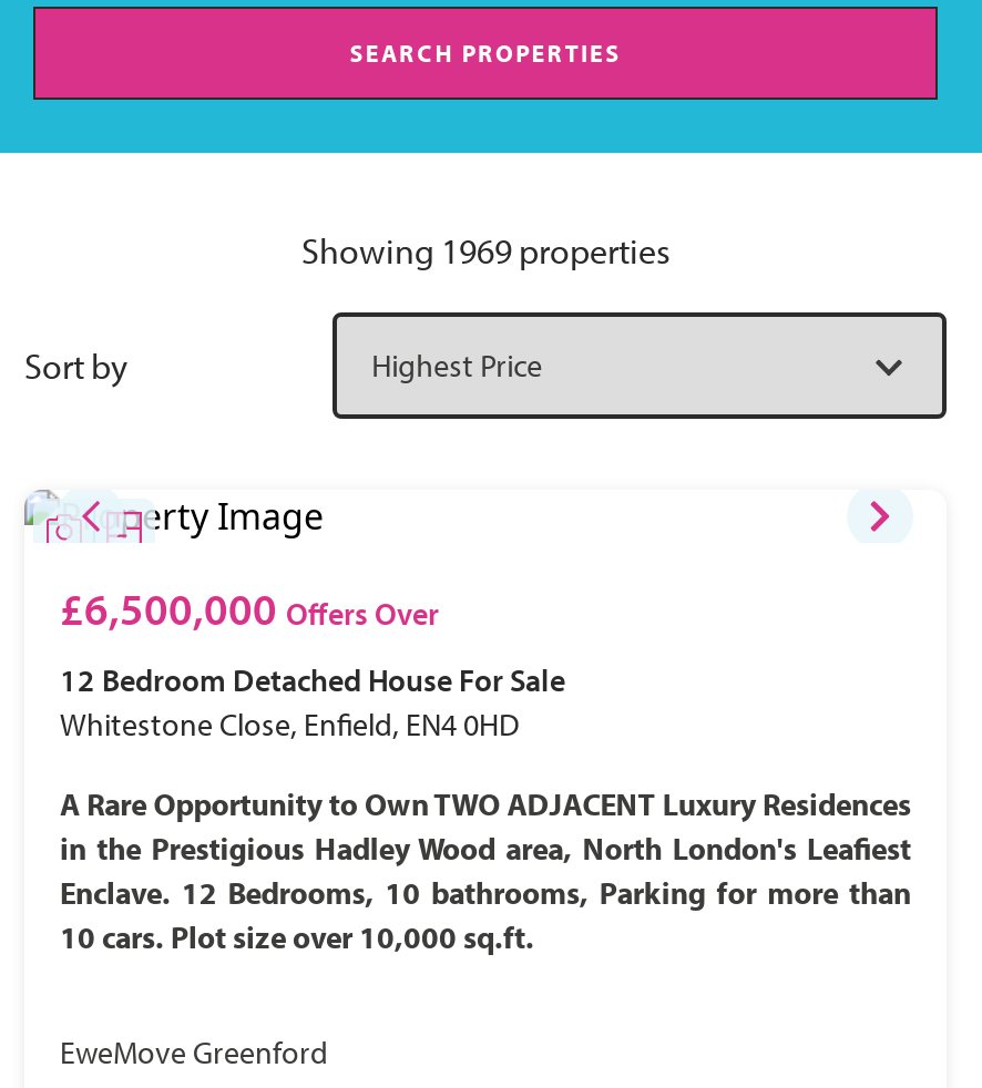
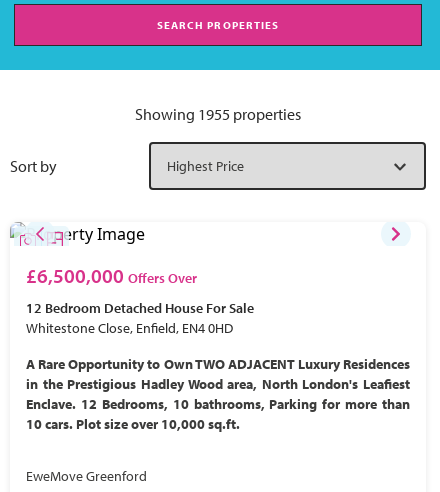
- Showing 1969 properties
+ Showing 1955 properties
